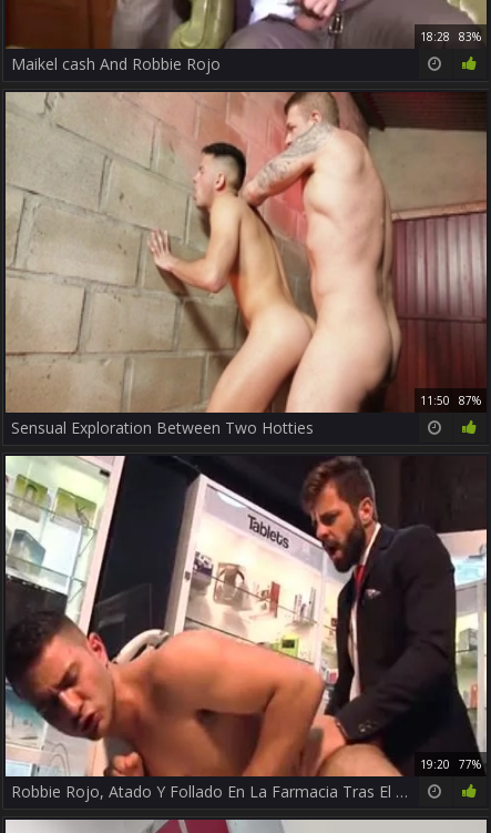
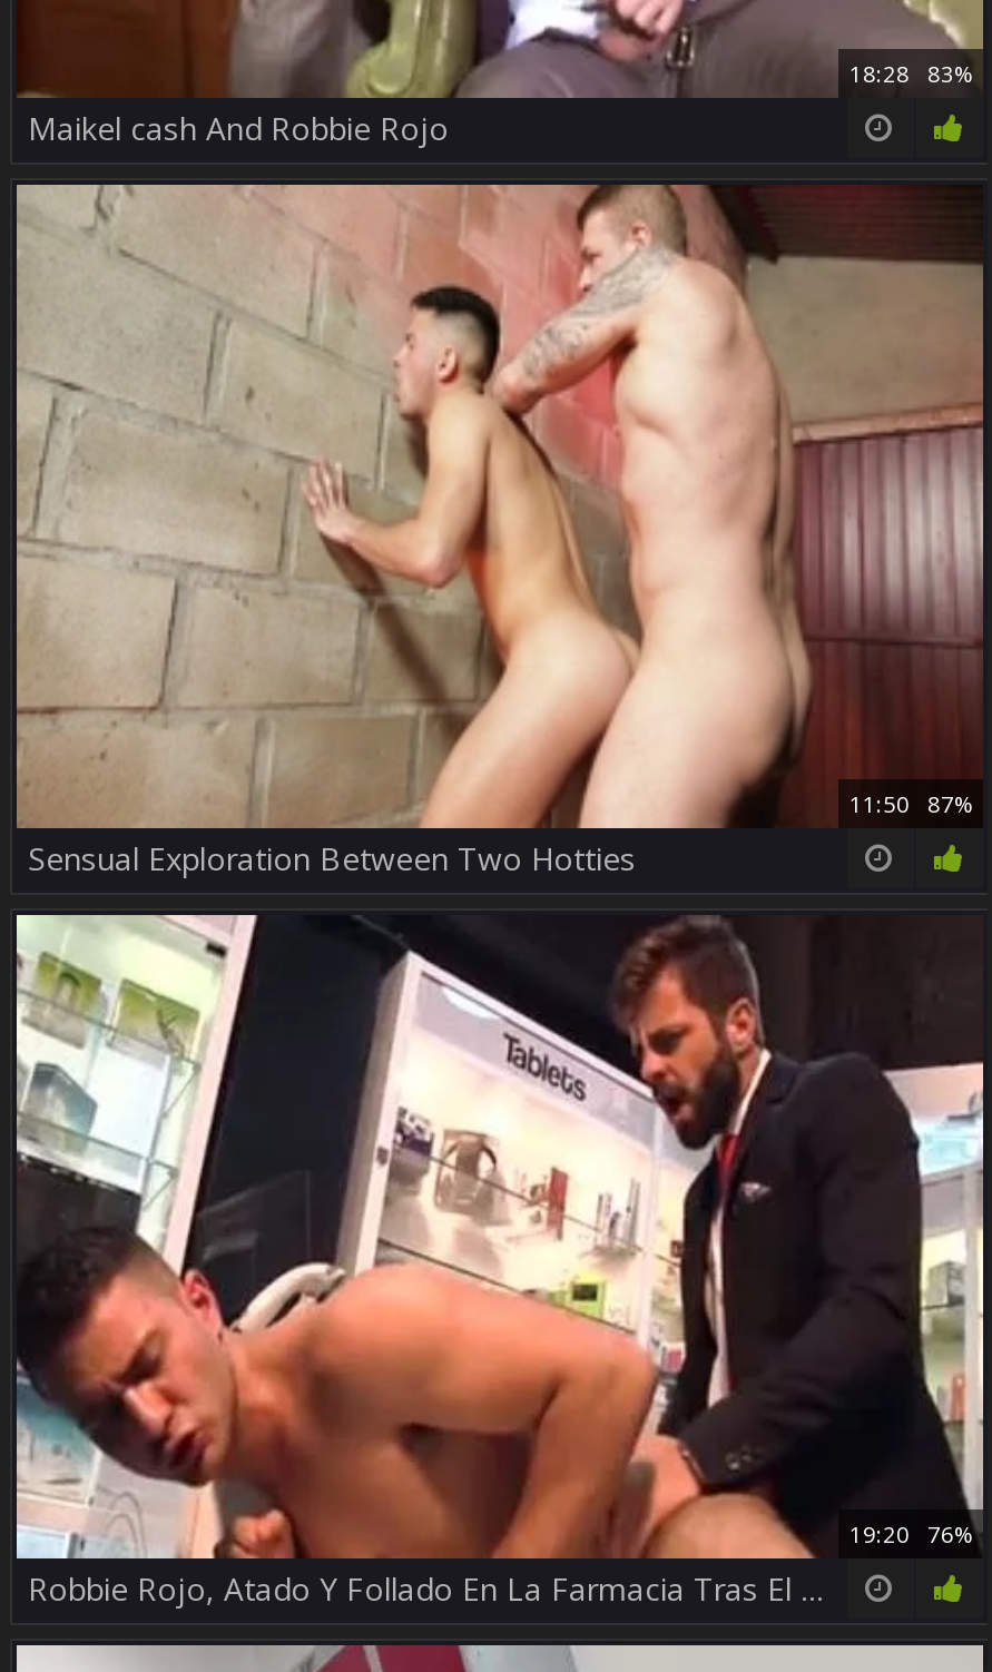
- 19:20 77%
+ 19:20 76%
